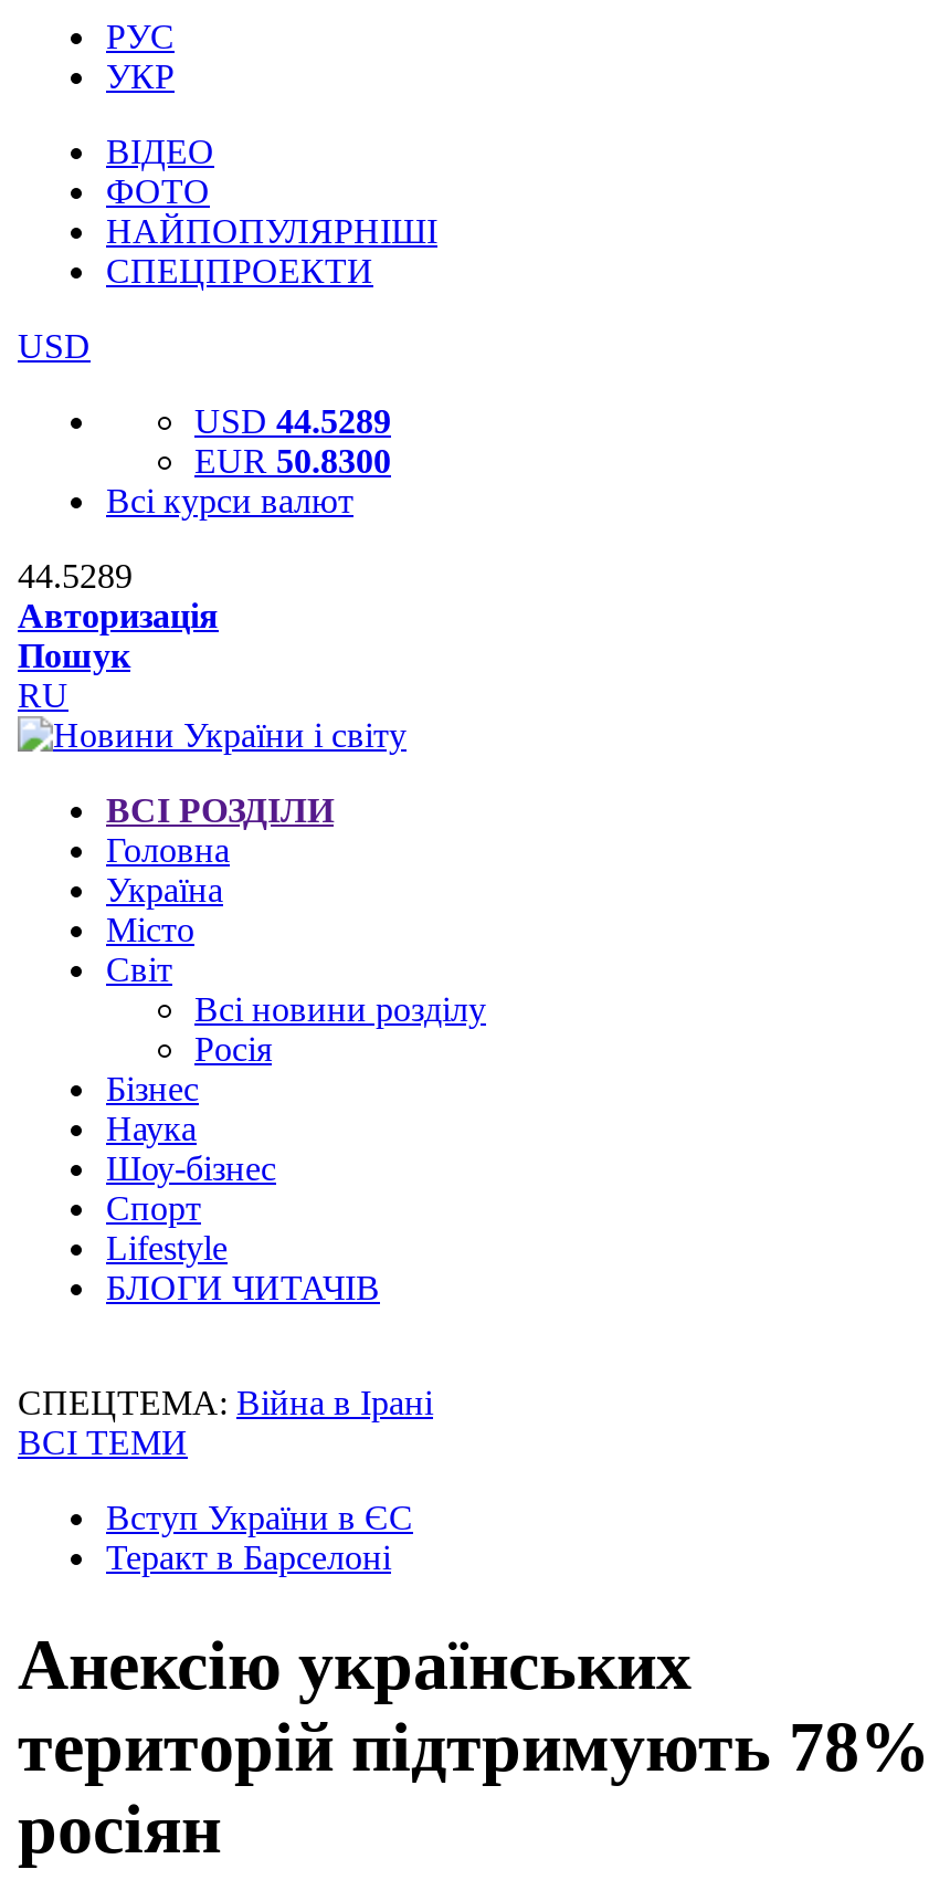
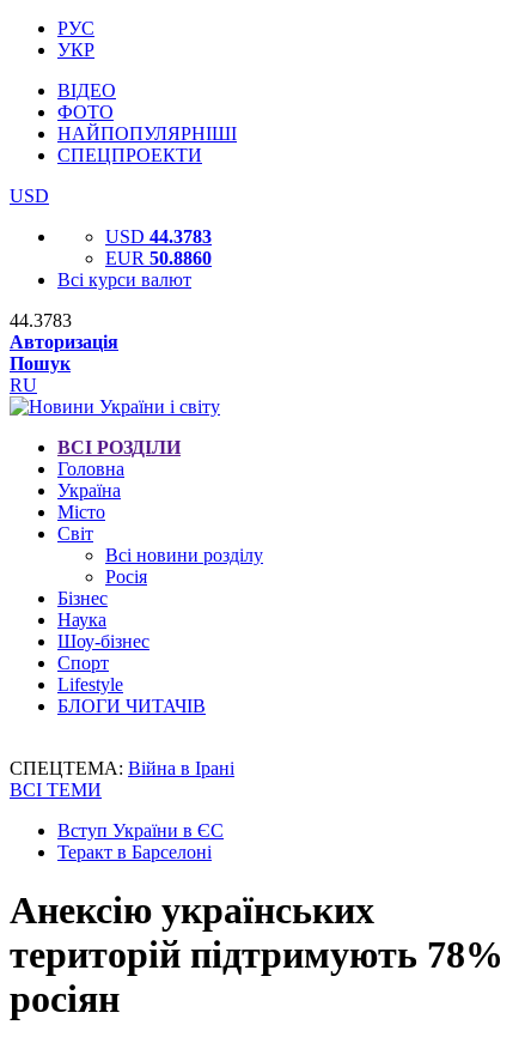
- USD 44.5289
+ USD 44.3783

- EUR 50.8300
+ EUR 50.8860

- 44.5289
+ 44.3783
